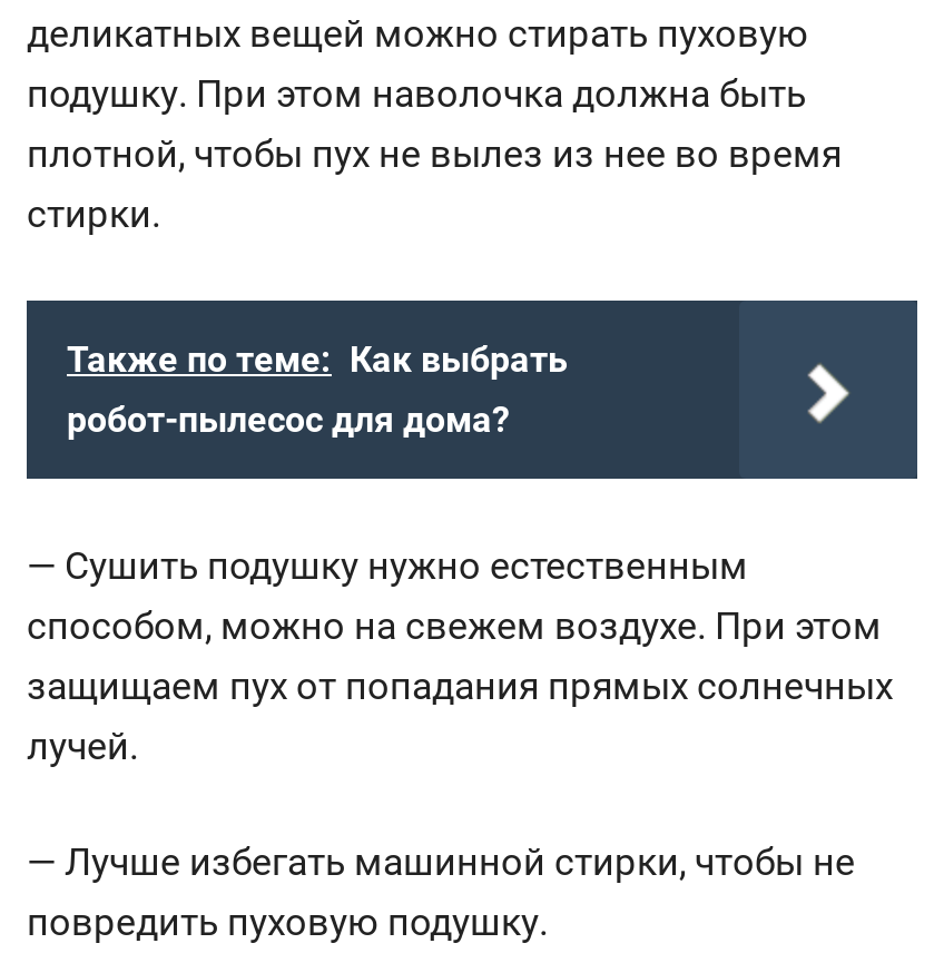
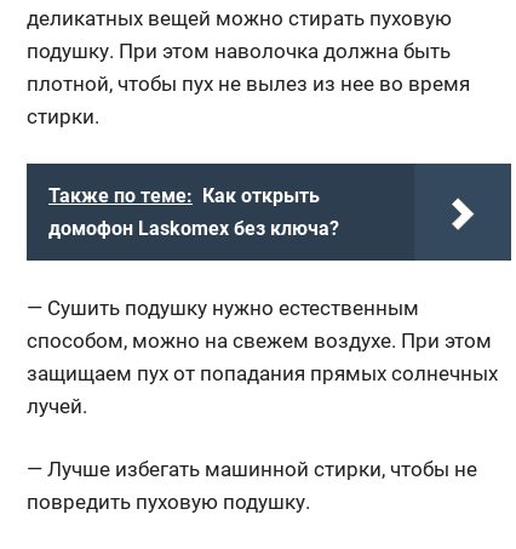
- Также по теме: Как выбрать
- робот-пылесос для дома?
+ Также по теме: Как открыть
+ домофон Laskomex без ключа?
